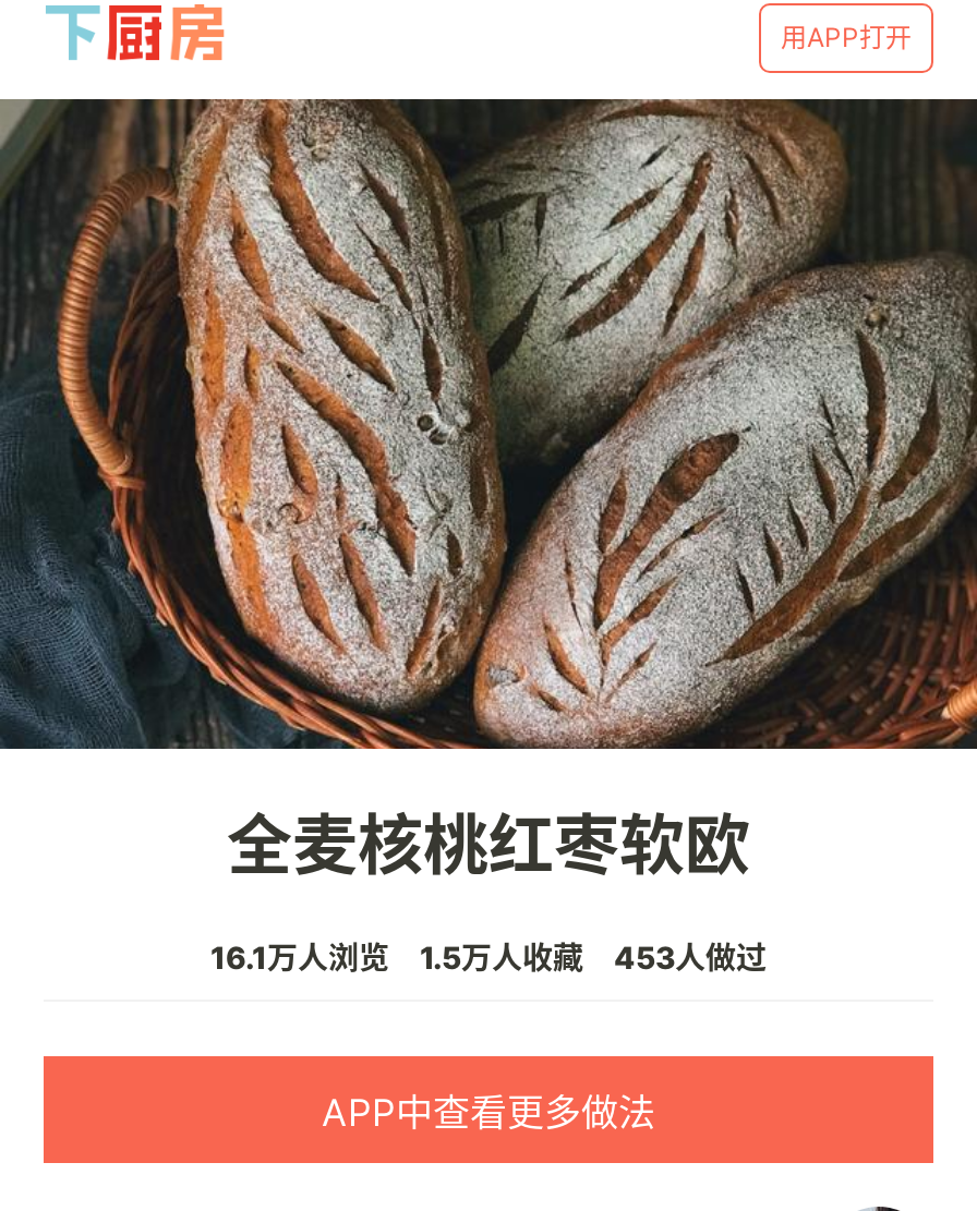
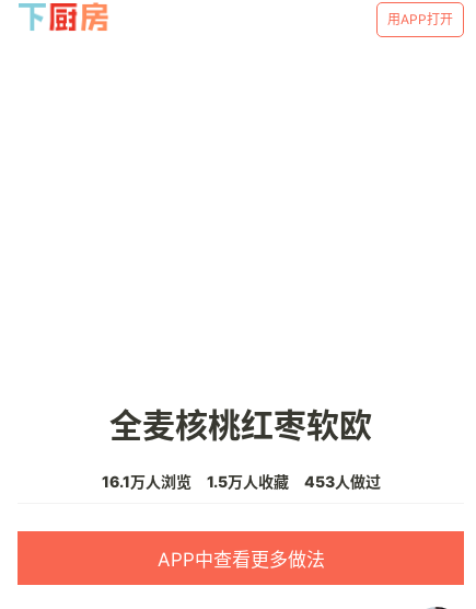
- [image]
